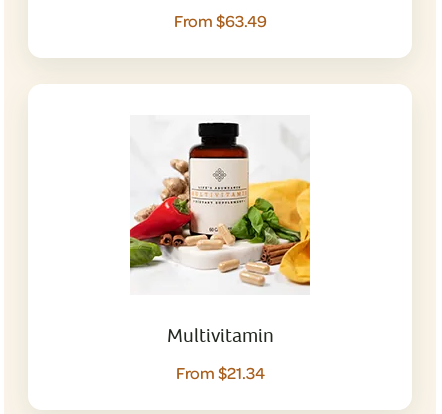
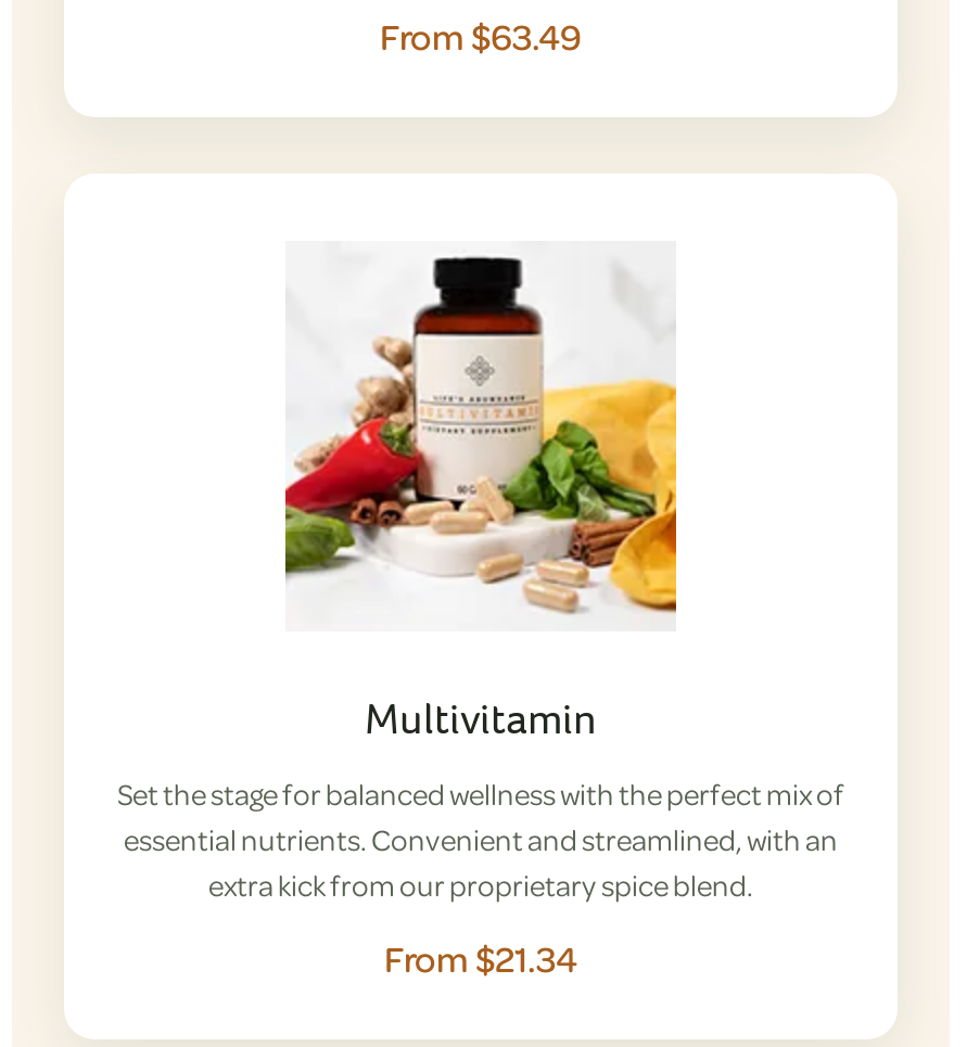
+ Set the stage for balanced wellness with the perfect mix of
+ essential nutrients. Convenient and streamlined, with an
+ extra kick from our proprietary spice blend.
